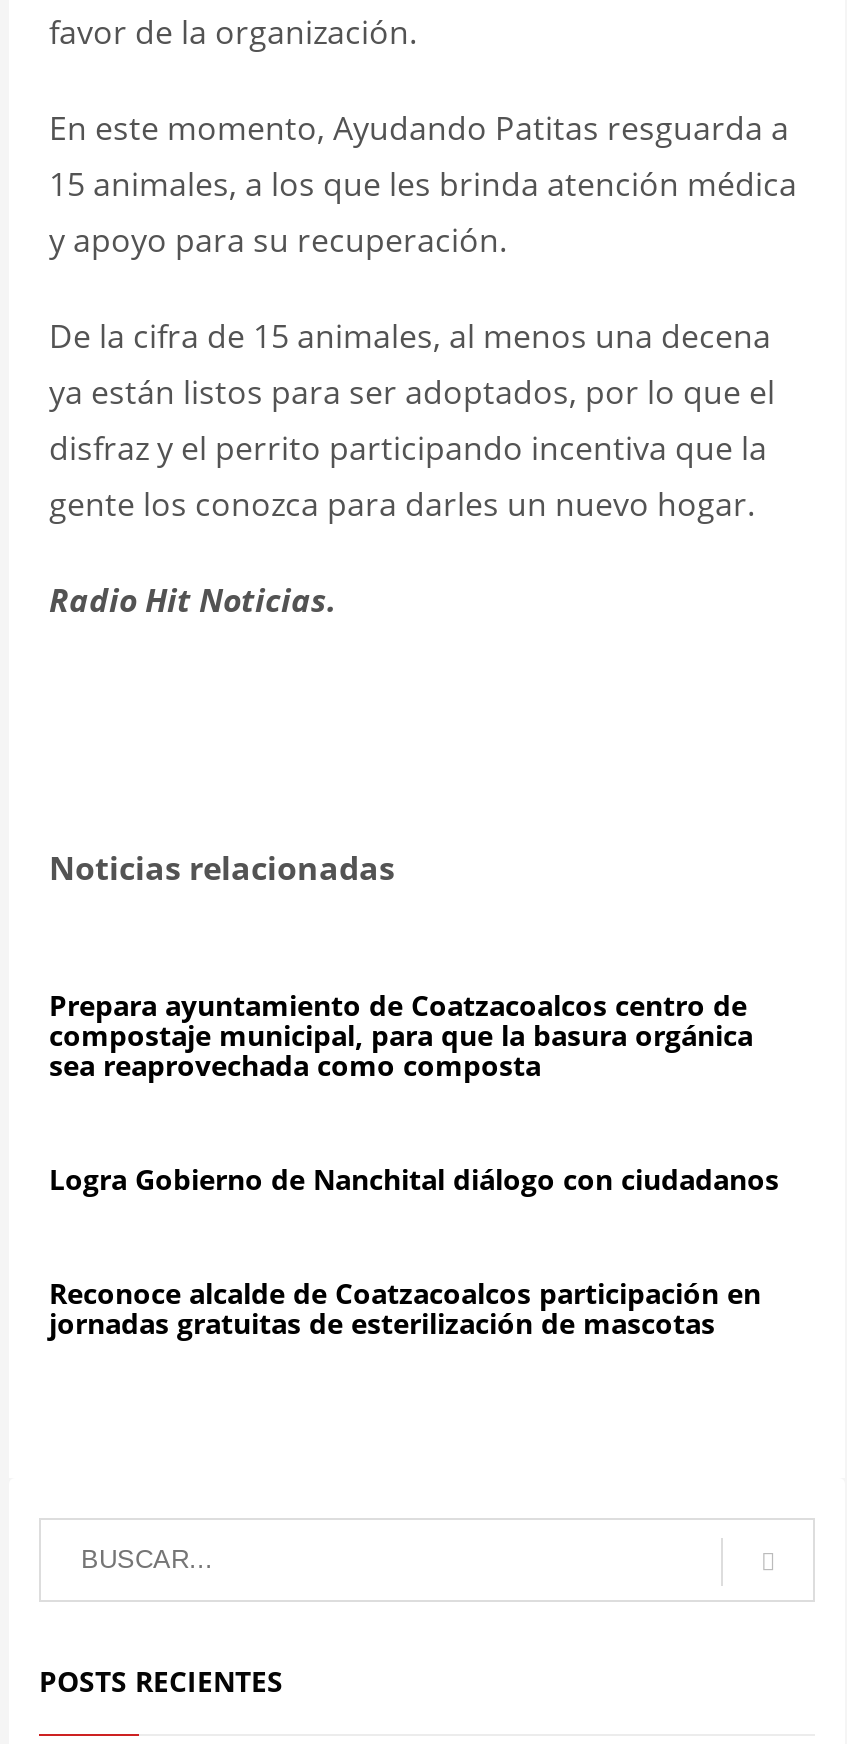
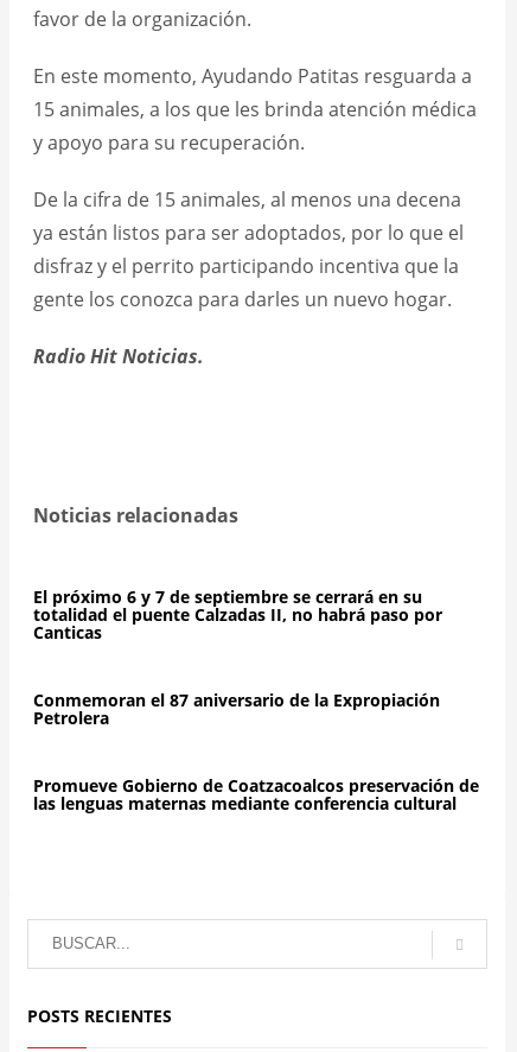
- Prepara ayuntamiento de Coatzacoalcos centro de
- compostaje municipal, para que la basura orgánica
- sea reaprovechada como composta
+ El próximo 6 y 7 de septiembre se cerrará en su
+ totalidad el puente Calzadas II, no habrá paso por
+ Canticas

- Logra Gobierno de Nanchital diálogo con ciudadanos
+ Conmemoran el 87 aniversario de la Expropiación
+ Petrolera

- Reconoce alcalde de Coatzacoalcos participación en
- jornadas gratuitas de esterilización de mascotas
+ Promueve Gobierno de Coatzacoalcos preservación de
+ las lenguas maternas mediante conferencia cultural
